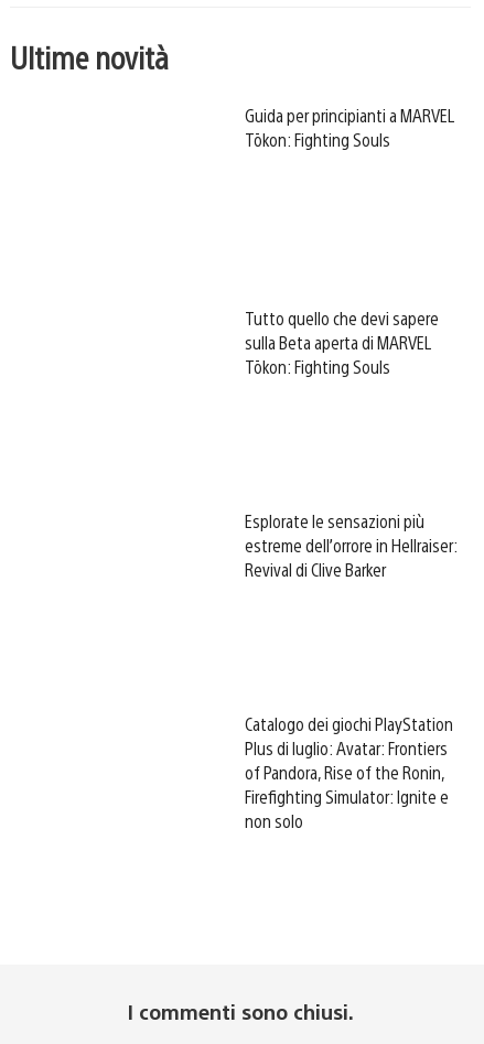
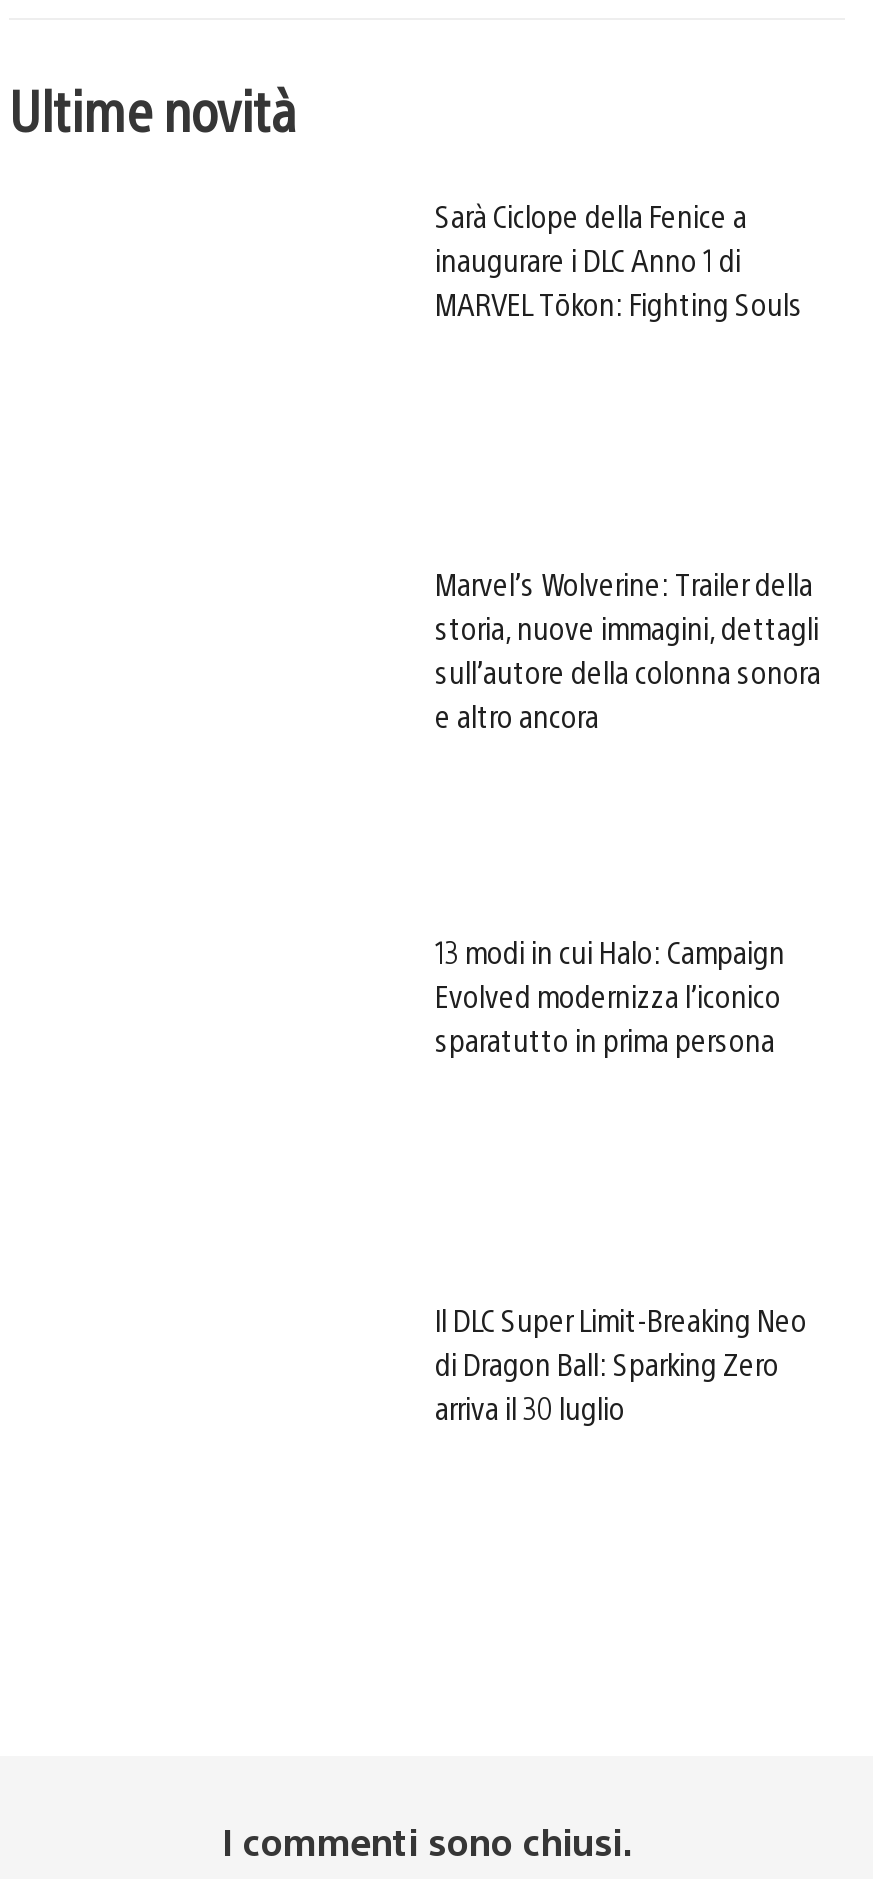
- Guida per principianti a MARVEL
- Tōkon: Fighting Souls
+ Sarà Ciclope della Fenice a
+ inaugurare i DLC Anno 1 di
+ MARVEL Tōkon: Fighting Souls

- Tutto quello che devi sapere
- sulla Beta aperta di MARVEL
- Tōkon: Fighting Souls
+ Marvel’s Wolverine: Trailer della
+ storia, nuove immagini, dettagli
+ sull’autore della colonna sonora
+ e altro ancora

- Esplorate le sensazioni più
- estreme dell’orrore in Hellraiser:
- Revival di Clive Barker
+ 13 modi in cui Halo: Campaign
+ Evolved modernizza l’iconico
+ sparatutto in prima persona

- Catalogo dei giochi PlayStation
- Plus di luglio: Avatar: Frontiers
- of Pandora, Rise of the Ronin,
- Firefighting Simulator: Ignite e
- non solo
+ Il DLC Super Limit-Breaking Neo
+ di Dragon Ball: Sparking Zero
+ arriva il 30 luglio
